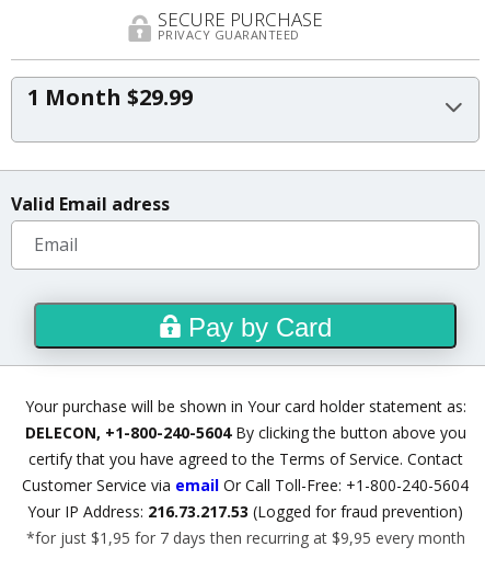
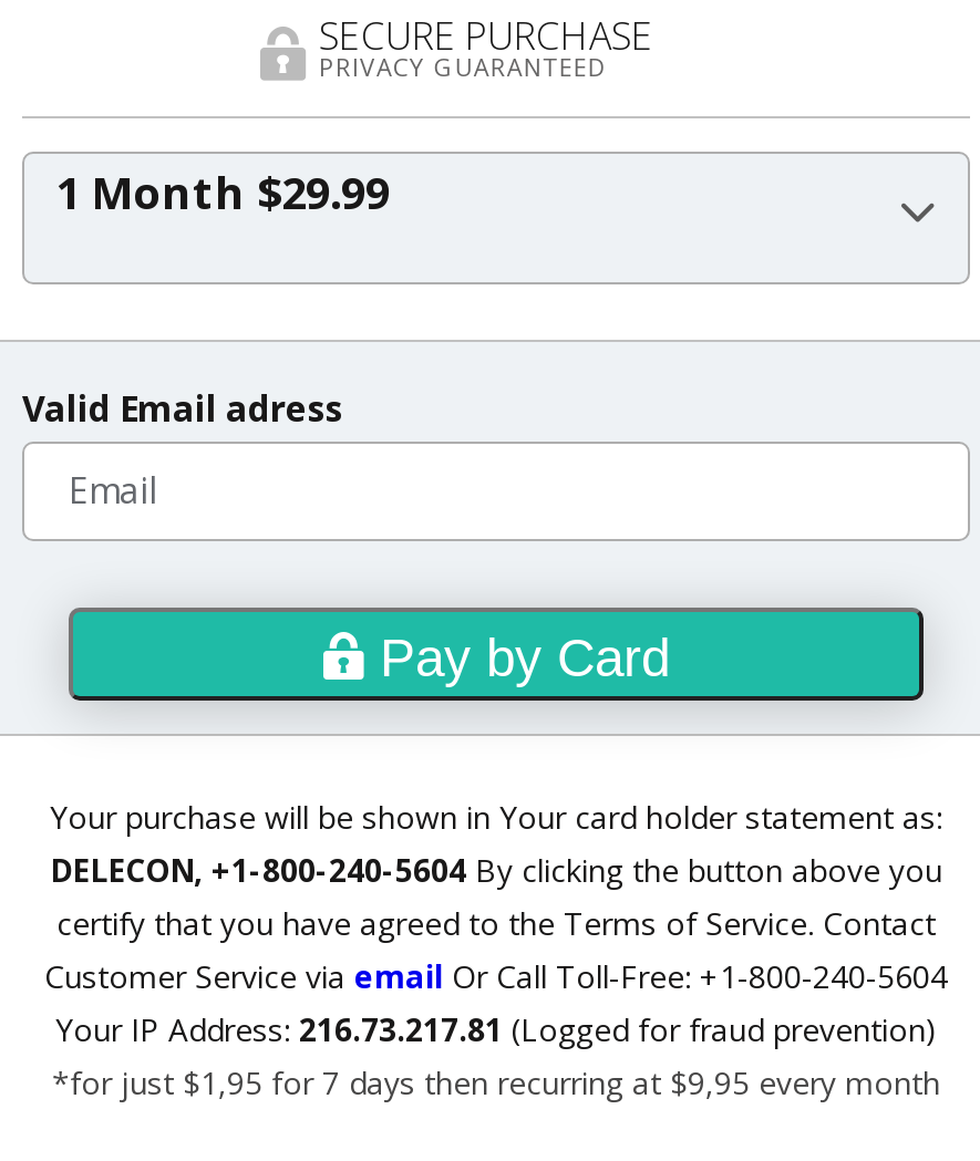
- Your IP Address: 216.73.217.53 (Logged for fraud prevention)
+ Your IP Address: 216.73.217.81 (Logged for fraud prevention)
